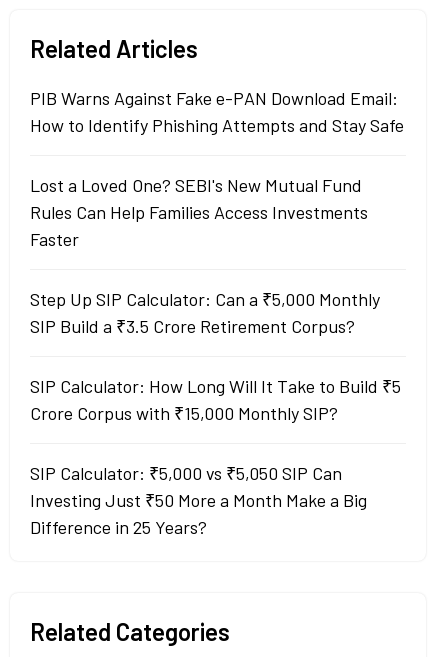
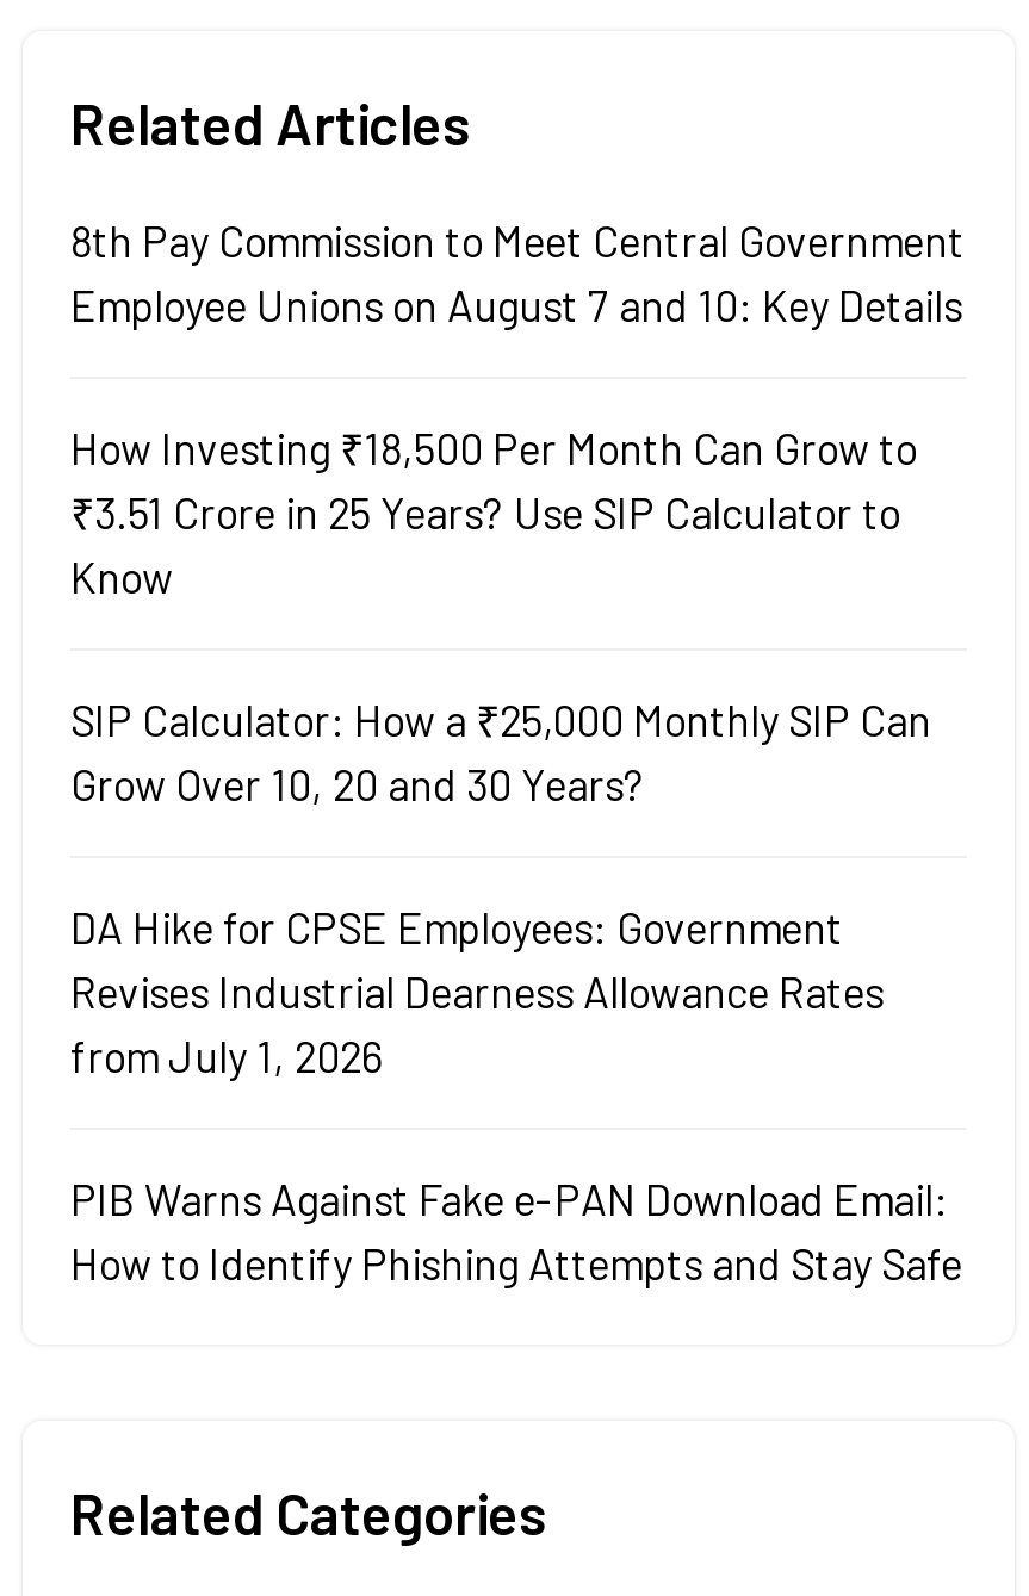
+ 8th Pay Commission to Meet Central Government
+ Employee Unions on August 7 and 10: Key Details
+ How Investing ₹18,500 Per Month Can Grow to
+ ₹3.51 Crore in 25 Years? Use SIP Calculator to
+ Know
+ SIP Calculator: How a ₹25,000 Monthly SIP Can
+ Grow Over 10, 20 and 30 Years?
+ DA Hike for CPSE Employees: Government
+ Revises Industrial Dearness Allowance Rates
+ from July 1, 2026

moved down: PIB Warns Against Fake e-PAN Download Email: | How to Identify Phishing Attempts and Stay Safe

- Lost a Loved One? SEBI's New Mutual Fund
- Rules Can Help Families Access Investments
- Faster
- Step Up SIP Calculator: Can a ₹5,000 Monthly
- SIP Build a ₹3.5 Crore Retirement Corpus?
- SIP Calculator: How Long Will It Take to Build ₹5
- Crore Corpus with ₹15,000 Monthly SIP?
- SIP Calculator: ₹5,000 vs ₹5,050 SIP Can
- Investing Just ₹50 More a Month Make a Big
- Difference in 25 Years?
